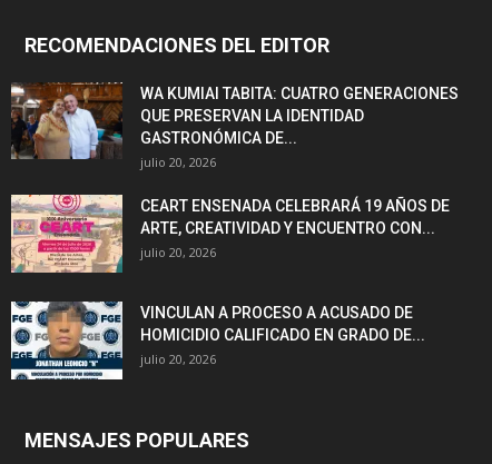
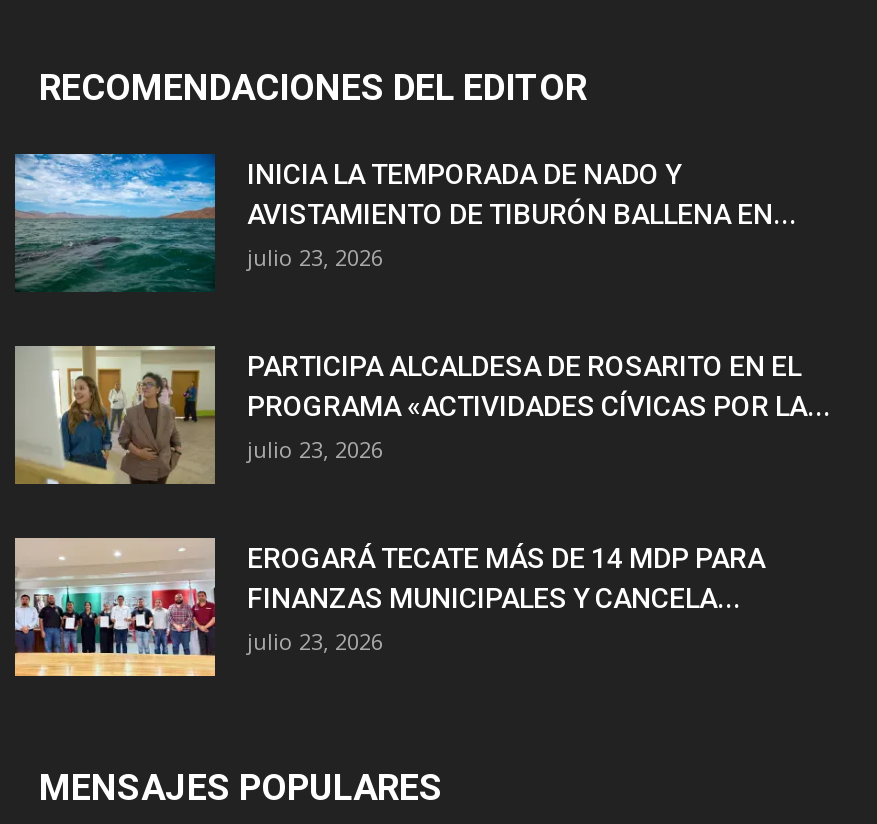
- [image]
- WA KUMIAI TABITA: CUATRO GENERACIONES
- QUE PRESERVAN LA IDENTIDAD
- GASTRONÓMICA DE...
- julio 20, 2026
+ [image]
+ INICIA LA TEMPORADA DE NADO Y
+ AVISTAMIENTO DE TIBURÓN BALLENA EN...
+ julio 23, 2026

- [image]
- CEART ENSENADA CELEBRARÁ 19 AÑOS DE
- ARTE, CREATIVIDAD Y ENCUENTRO CON...
- julio 20, 2026
+ [image]
+ PARTICIPA ALCALDESA DE ROSARITO EN EL
+ PROGRAMA «ACTIVIDADES CÍVICAS POR LA...
+ julio 23, 2026

- [image]
- VINCULAN A PROCESO A ACUSADO DE
- HOMICIDIO CALIFICADO EN GRADO DE...
- julio 20, 2026
+ [image]
+ EROGARÁ TECATE MÁS DE 14 MDP PARA
+ FINANZAS MUNICIPALES Y CANCELA...
+ julio 23, 2026
